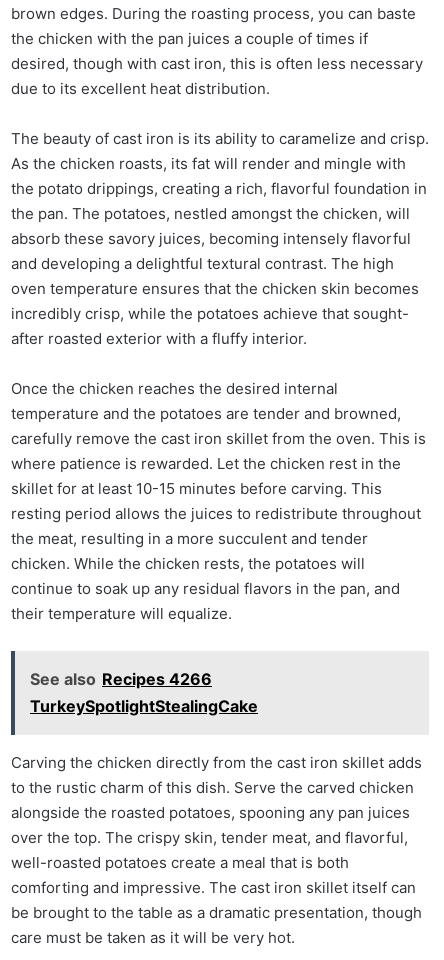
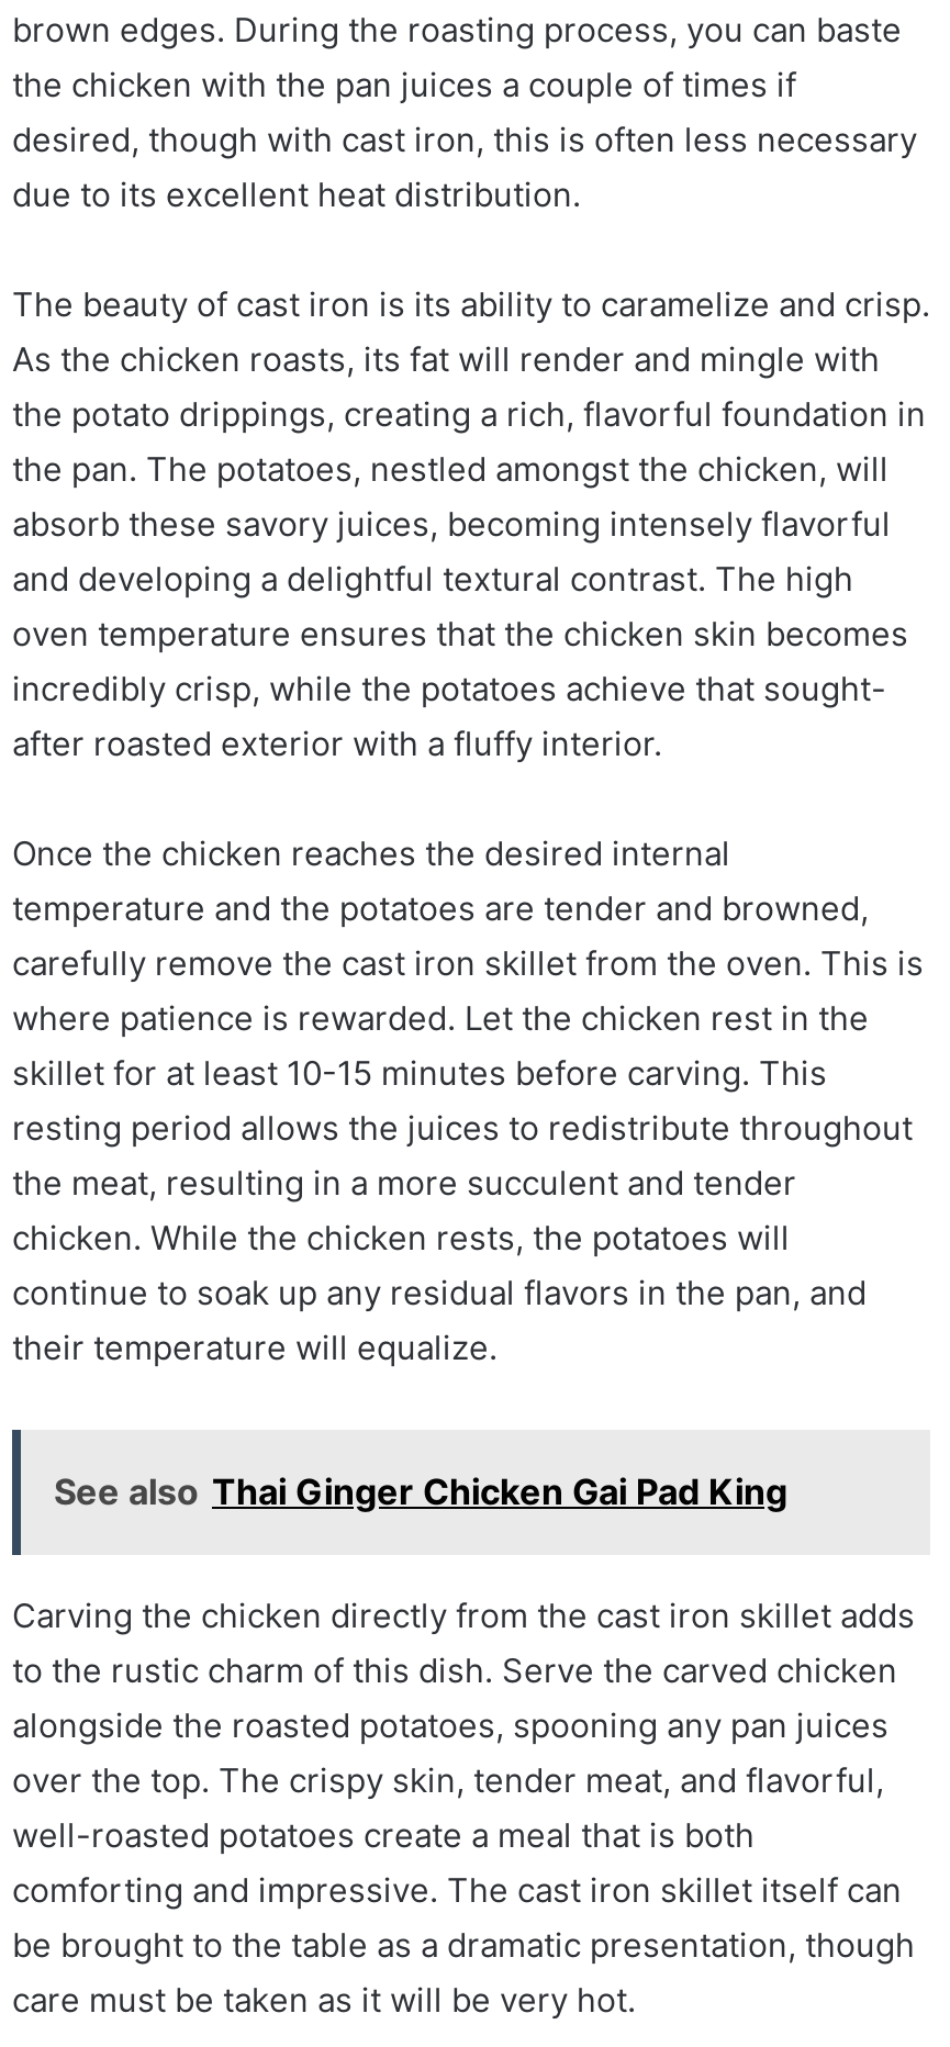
- See also Recipes 4266
- TurkeySpotlightStealingCake
+ See also Thai Ginger Chicken Gai Pad King
